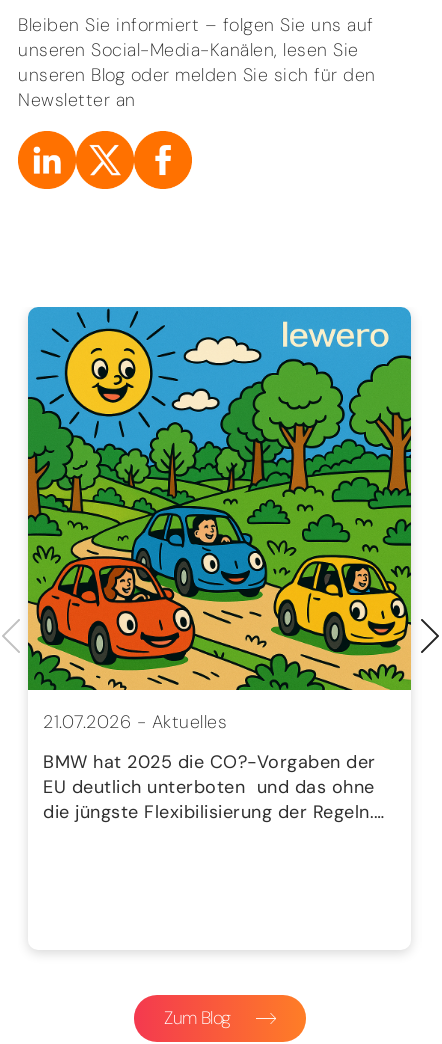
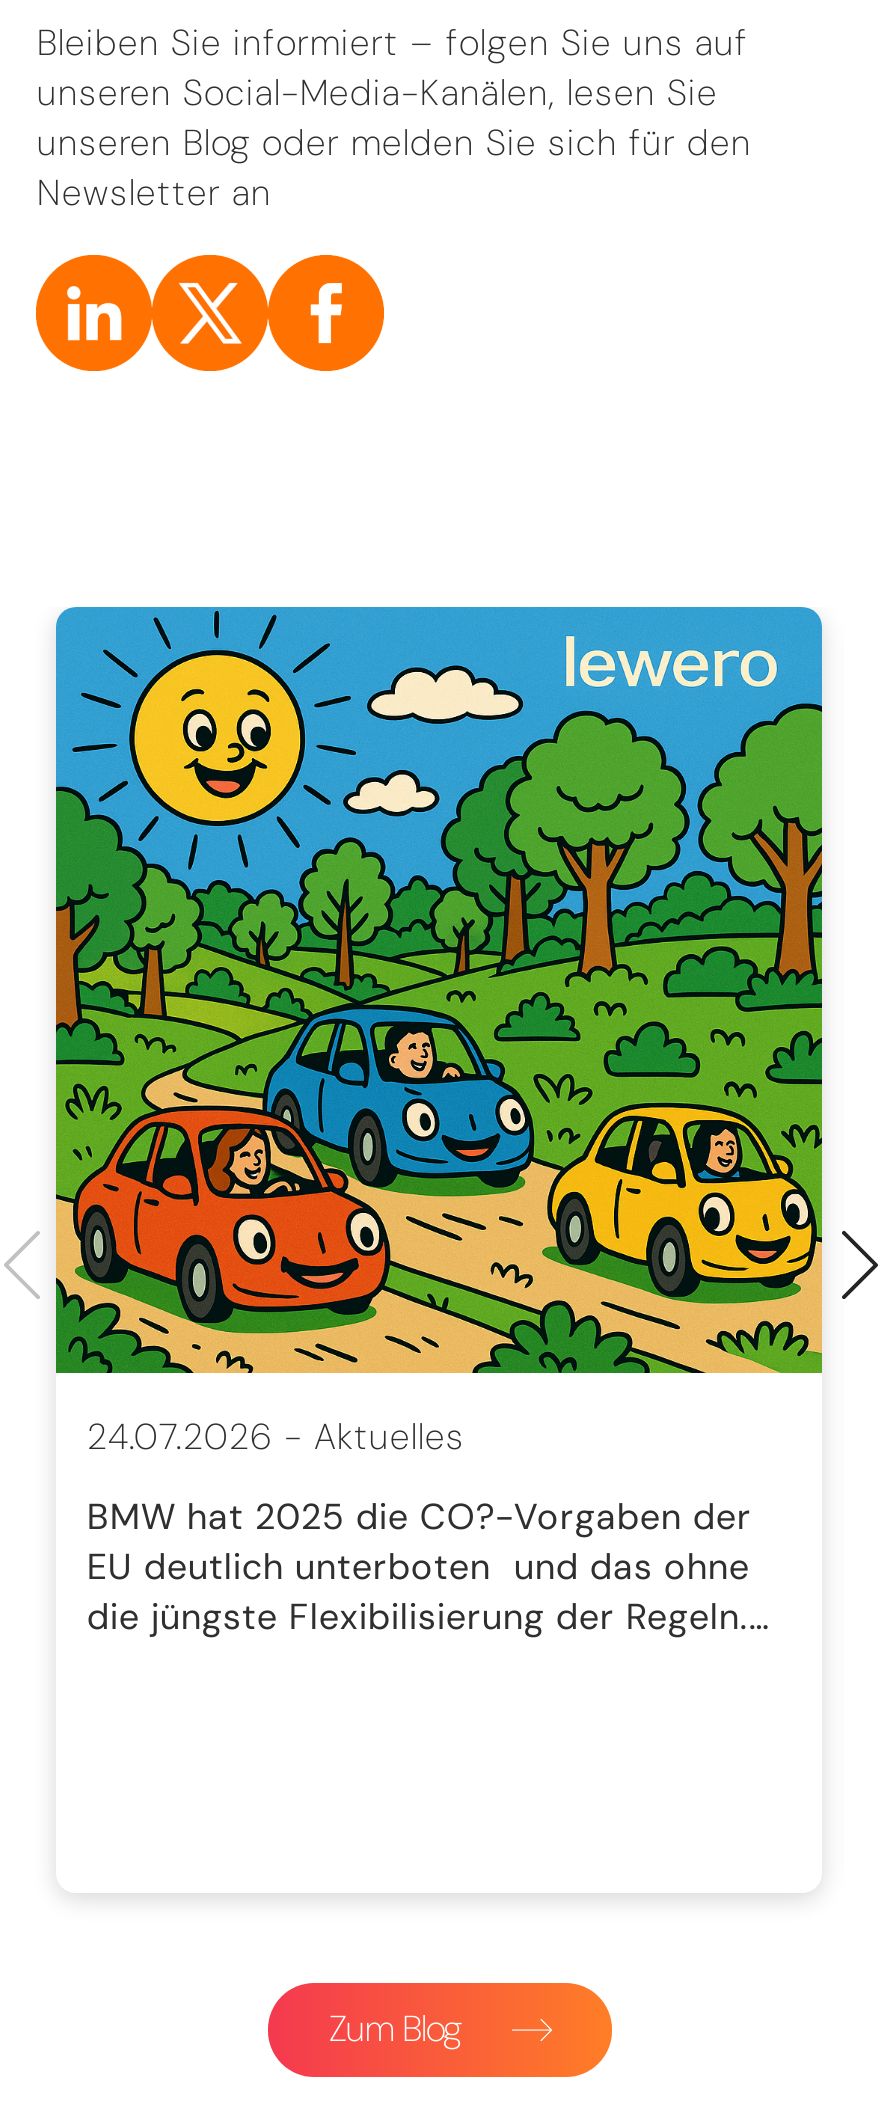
- 21.07.2026 - Aktuelles
+ 24.07.2026 - Aktuelles
